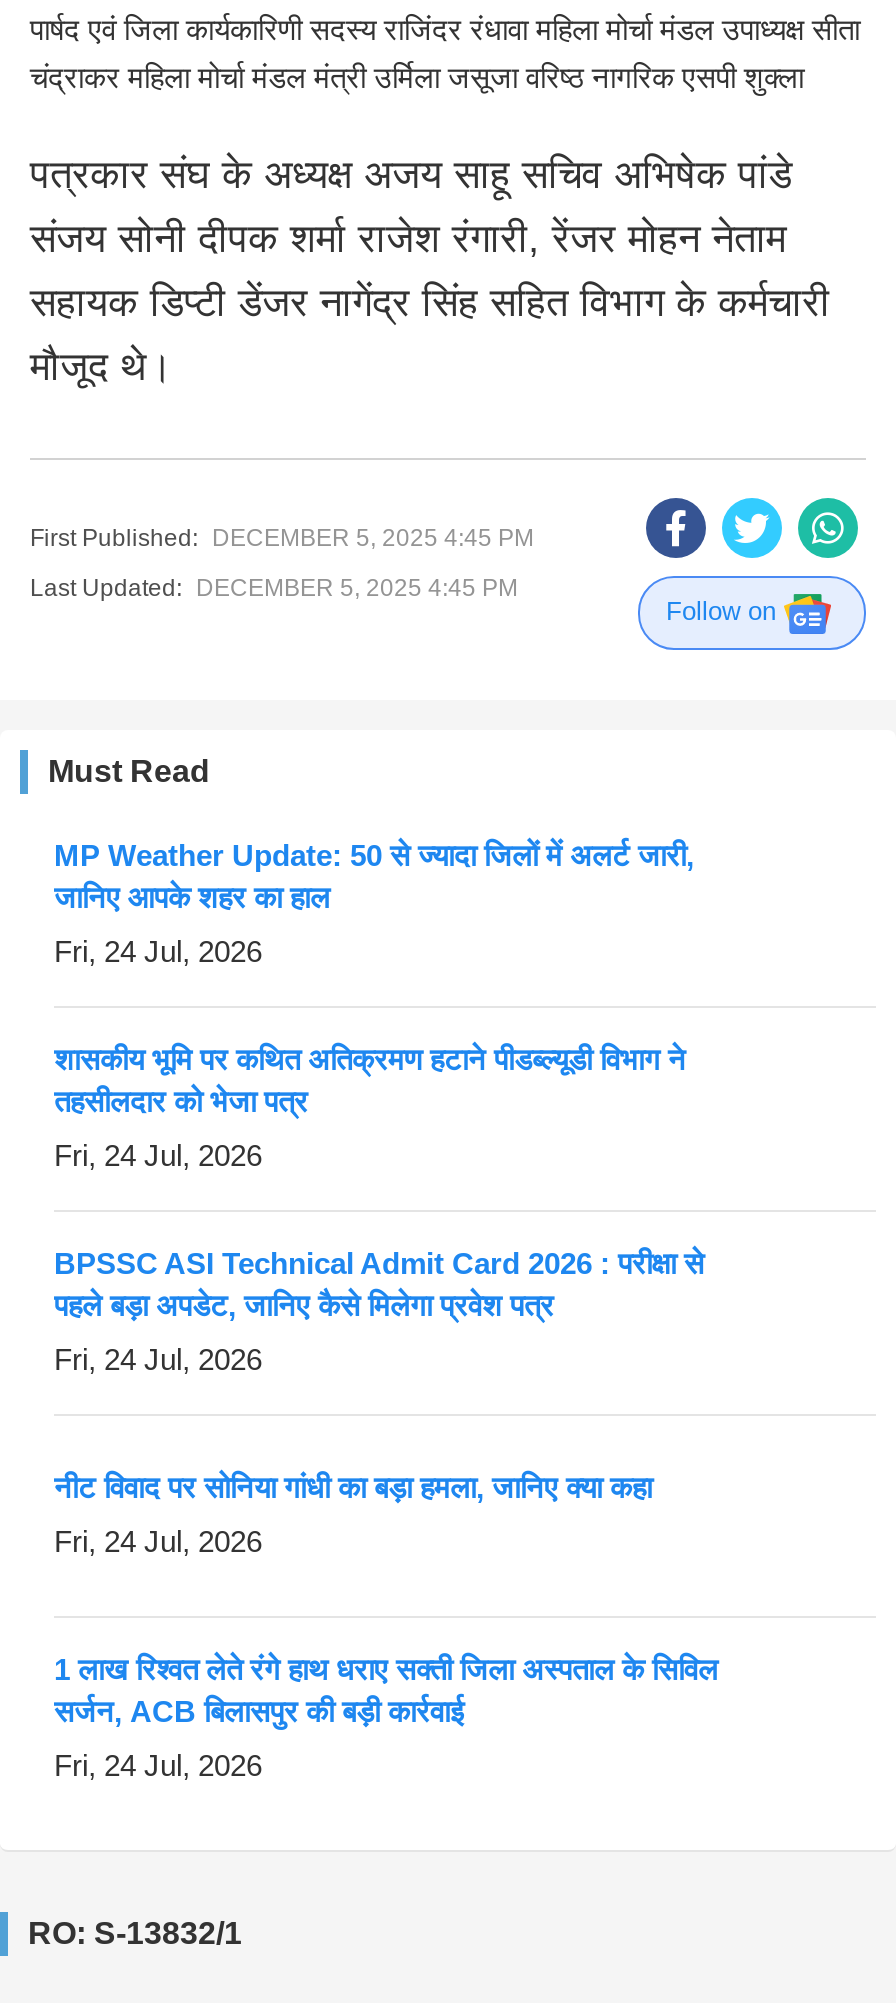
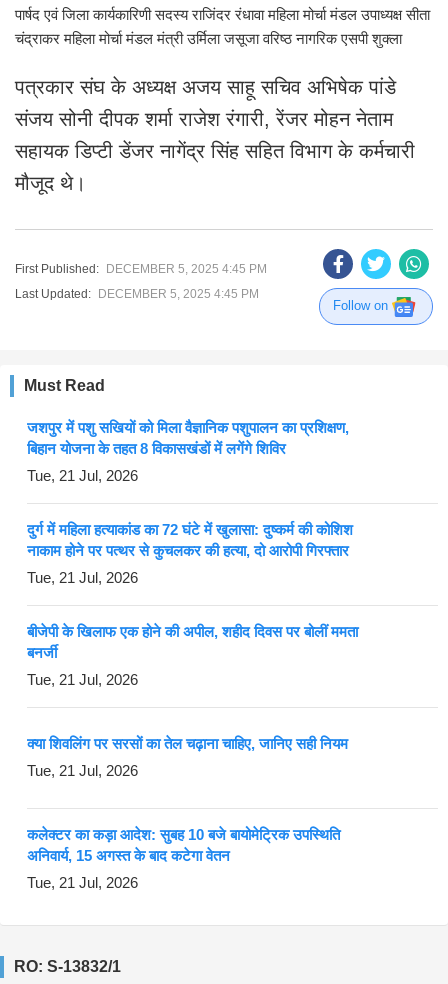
- MP Weather Update: 50 से ज्यादा जिलों में अलर्ट जारी,
- जानिए आपके शहर का हाल
+ जशपुर में पशु सखियों को मिला वैज्ञानिक पशुपालन का प्रशिक्षण,
+ बिहान योजना के तहत 8 विकासखंडों में लगेंगे शिविर

- Fri, 24 Jul, 2026
+ Tue, 21 Jul, 2026

- शासकीय भूमि पर कथित अतिक्रमण हटाने पीडब्ल्यूडी विभाग ने
- तहसीलदार को भेजा पत्र
+ दुर्ग में महिला हत्याकांड का 72 घंटे में खुलासा: दुष्कर्म की कोशिश
+ नाकाम होने पर पत्थर से कुचलकर की हत्या, दो आरोपी गिरफ्तार

- Fri, 24 Jul, 2026
+ Tue, 21 Jul, 2026

- BPSSC ASI Technical Admit Card 2026 : परीक्षा से
- पहले बड़ा अपडेट, जानिए कैसे मिलेगा प्रवेश पत्र
+ बीजेपी के खिलाफ एक होने की अपील, शहीद दिवस पर बोलीं ममता
+ बनर्जी

- Fri, 24 Jul, 2026
+ Tue, 21 Jul, 2026

- नीट विवाद पर सोनिया गांधी का बड़ा हमला, जानिए क्या कहा
+ क्या शिवलिंग पर सरसों का तेल चढ़ाना चाहिए, जानिए सही नियम

- Fri, 24 Jul, 2026
+ Tue, 21 Jul, 2026

- 1 लाख रिश्वत लेते रंगे हाथ धराए सक्ती जिला अस्पताल के सिविल
- सर्जन, ACB बिलासपुर की बड़ी कार्रवाई
+ कलेक्टर का कड़ा आदेश: सुबह 10 बजे बायोमेट्रिक उपस्थिति
+ अनिवार्य, 15 अगस्त के बाद कटेगा वेतन

- Fri, 24 Jul, 2026
+ Tue, 21 Jul, 2026
